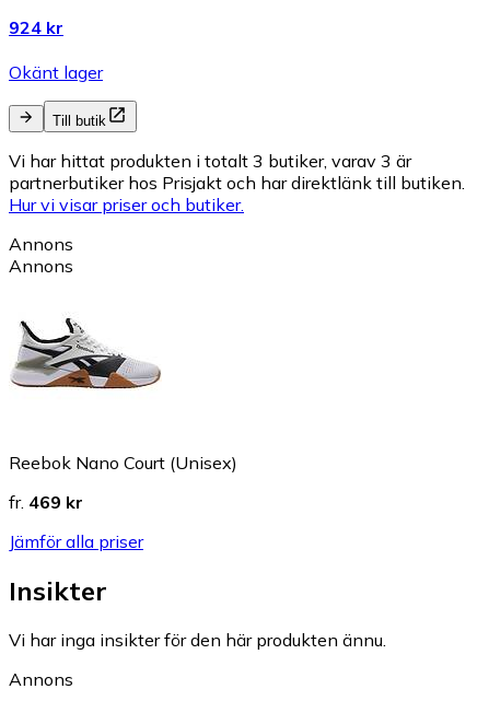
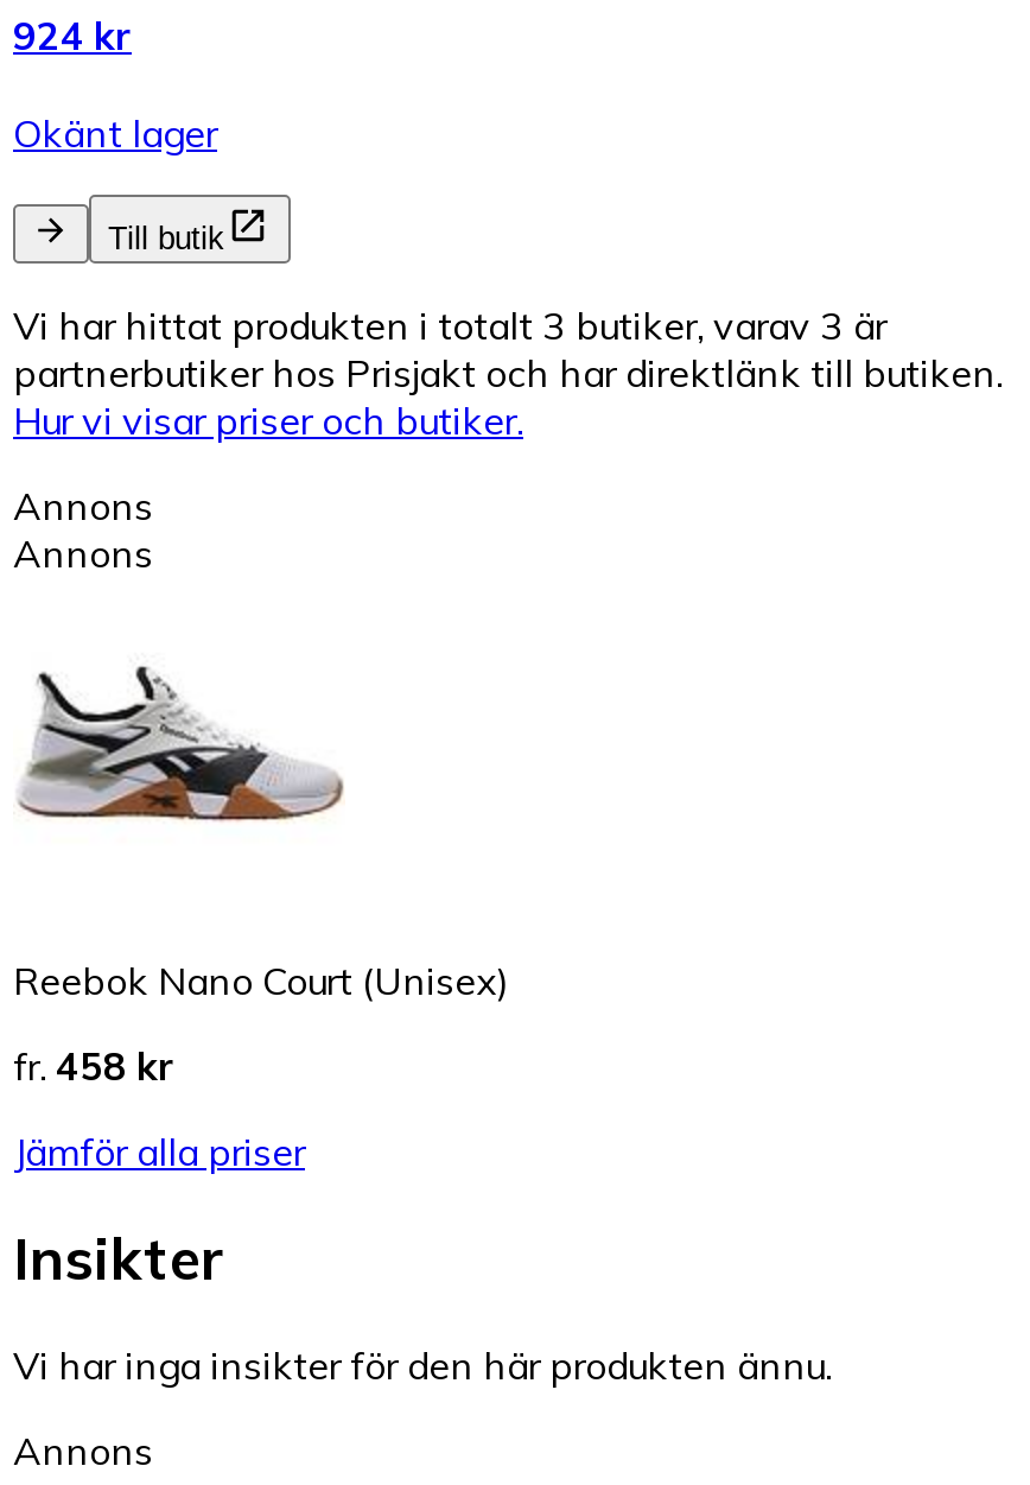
- fr. 469 kr
+ fr. 458 kr
